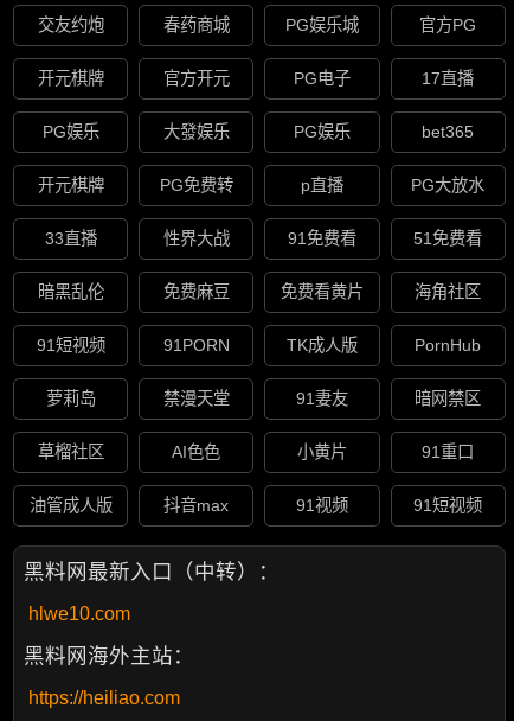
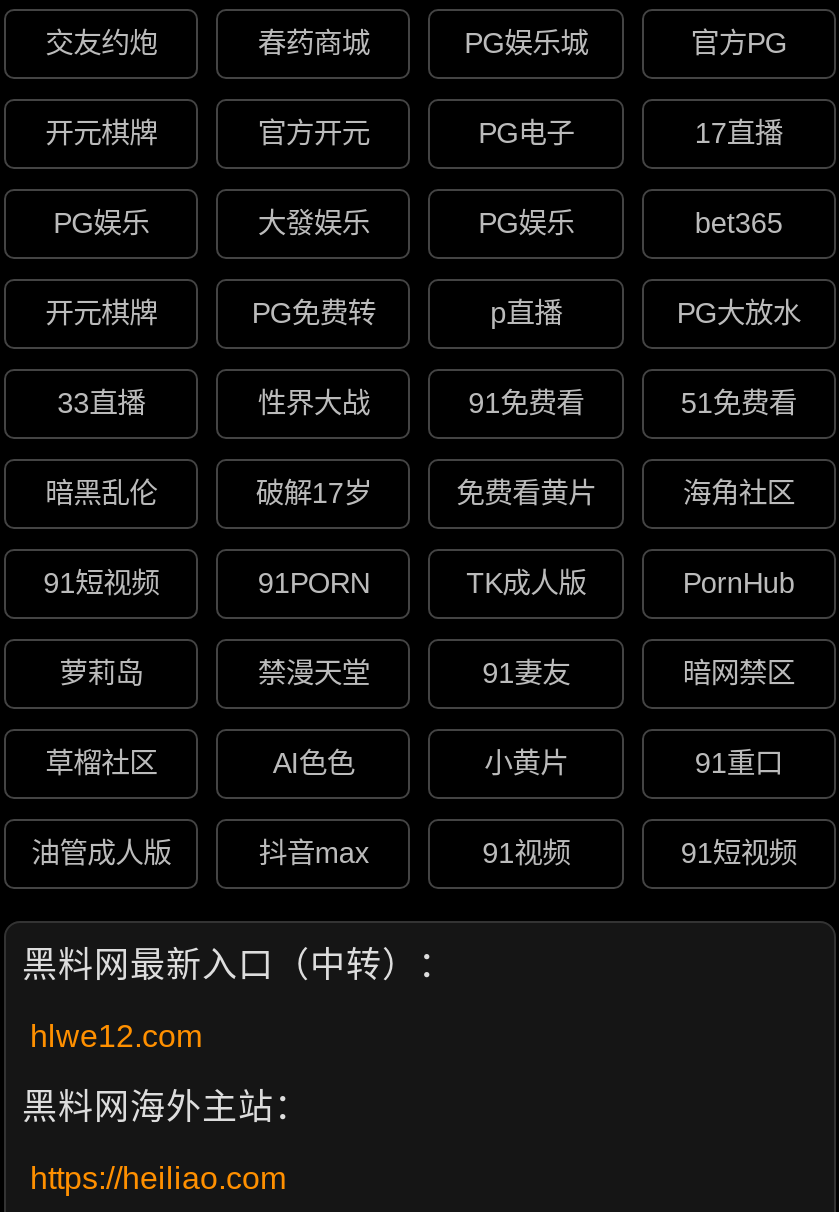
- 免费麻豆
+ 破解17岁

- hlwe10.com
+ hlwe12.com
